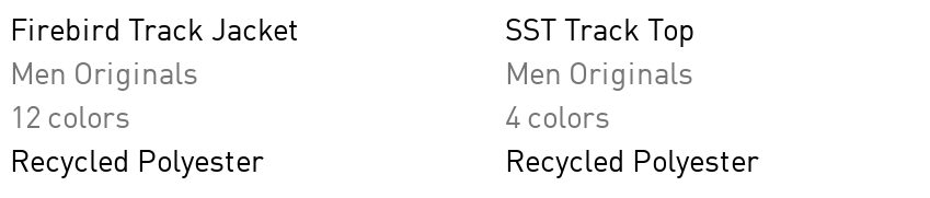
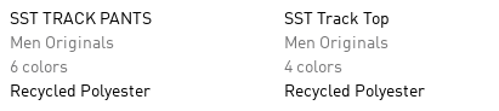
- Firebird Track Jacket
+ SST TRACK PANTS

- 12 colors
+ 6 colors
